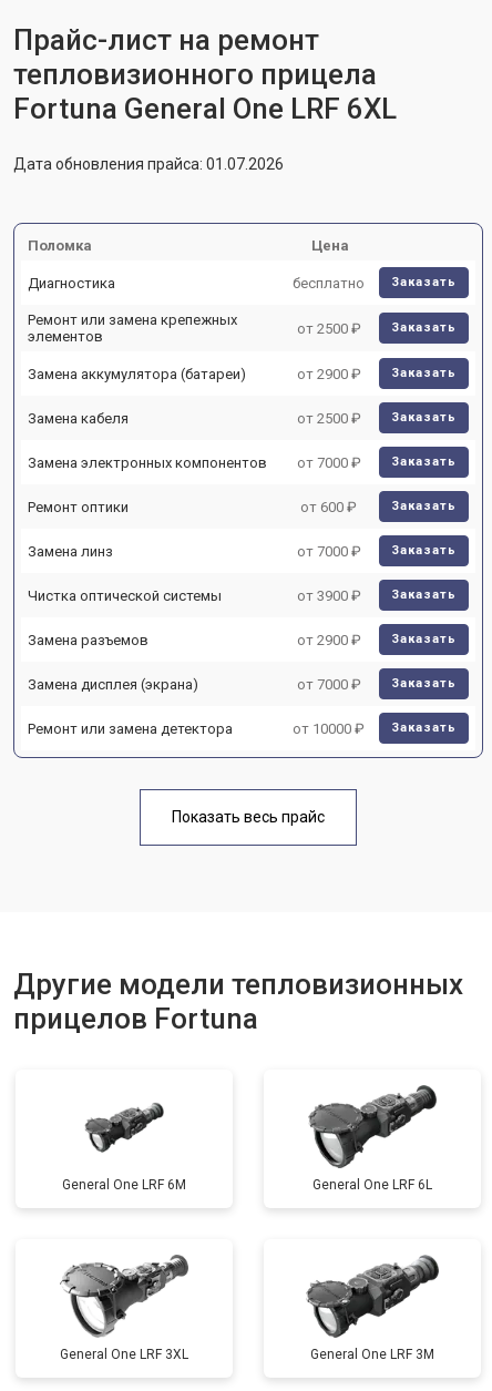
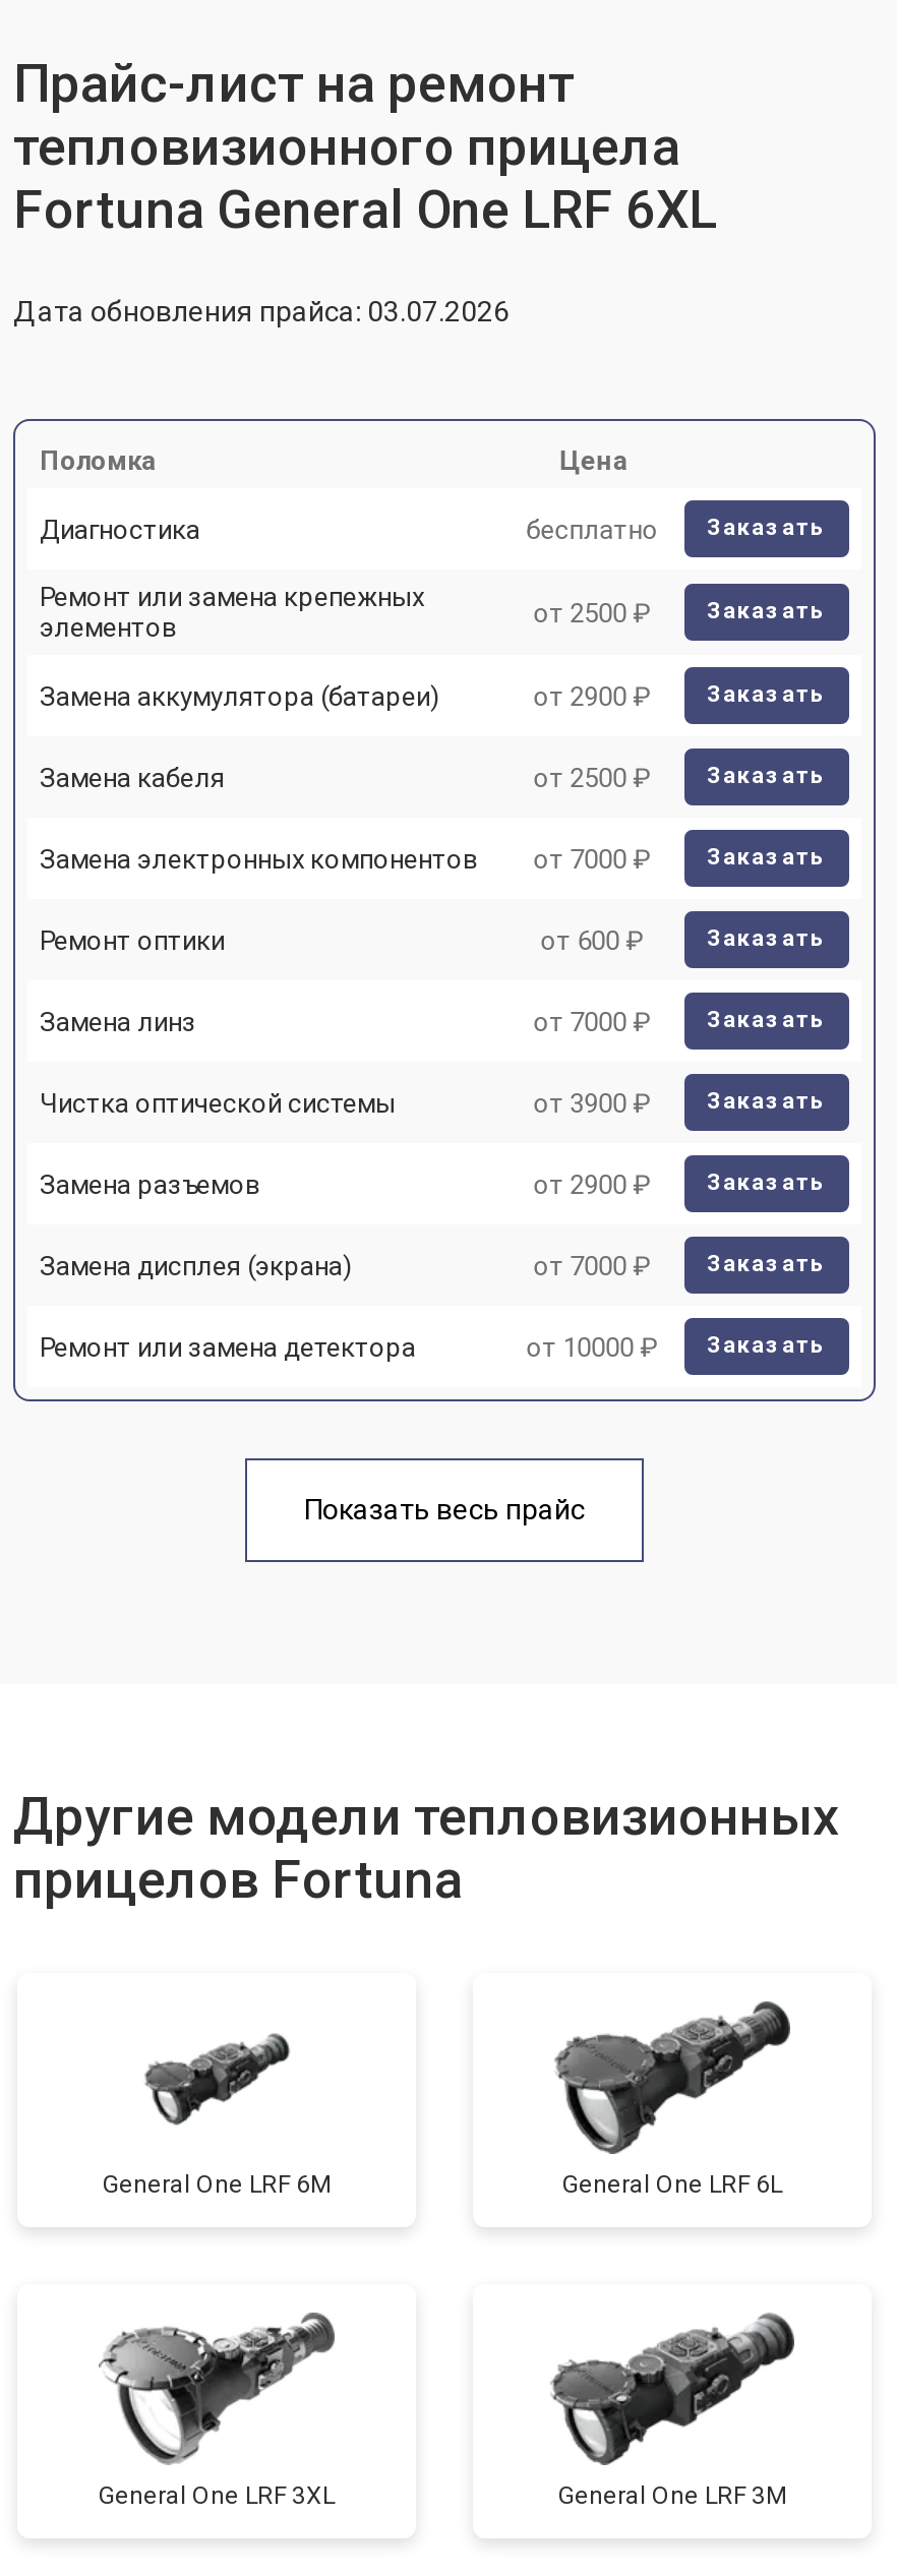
- Дата обновления прайса: 01.07.2026
+ Дата обновления прайса: 03.07.2026
